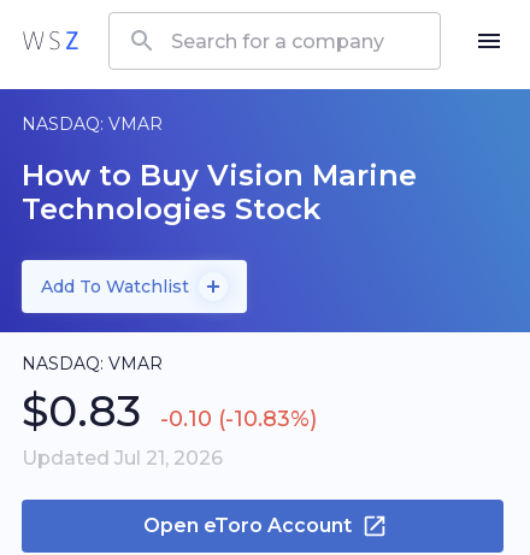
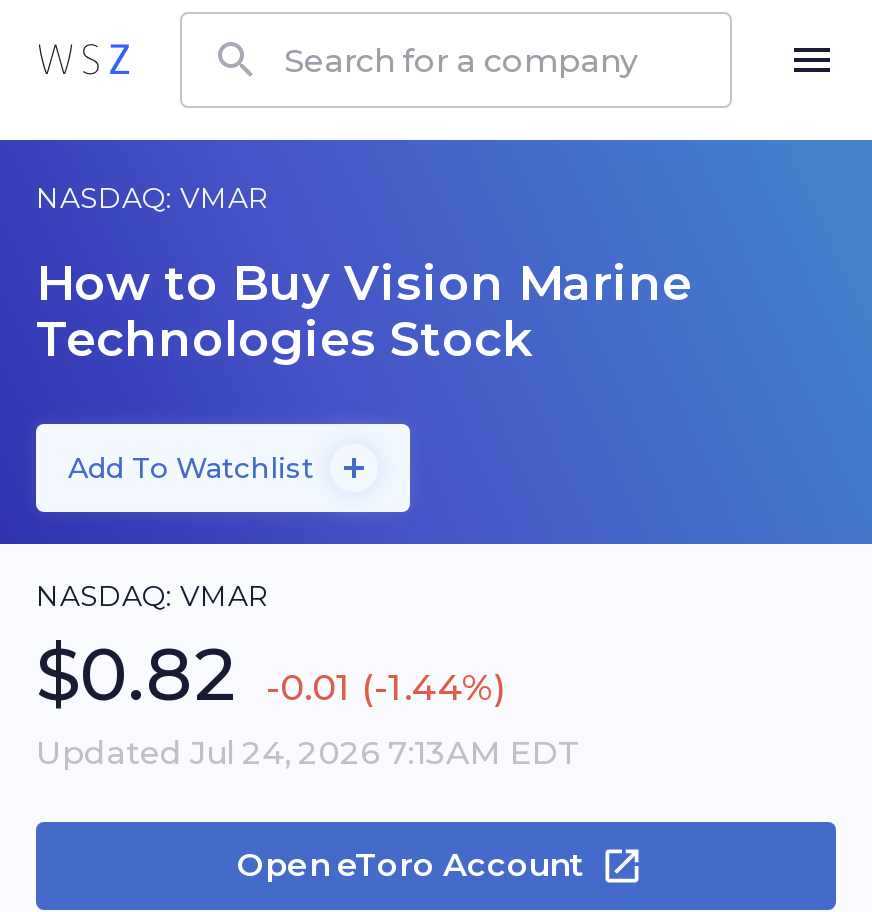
- $0.83
- -0.10 (-10.83%)
+ $0.82
+ -0.01 (-1.44%)

- Updated Jul 21, 2026
+ Updated Jul 24, 2026 7:13AM EDT
